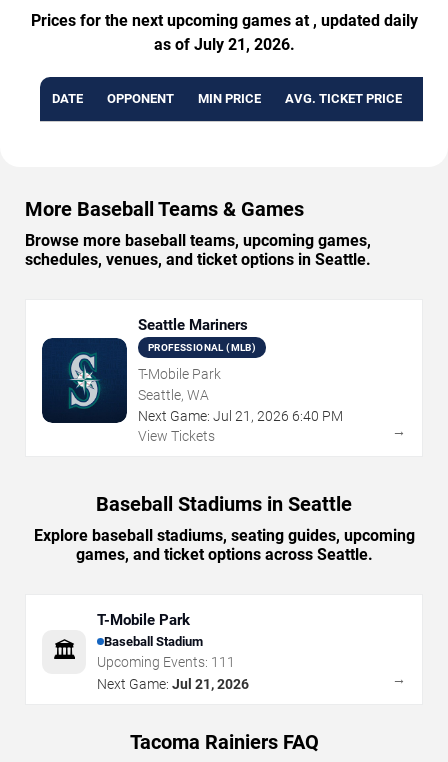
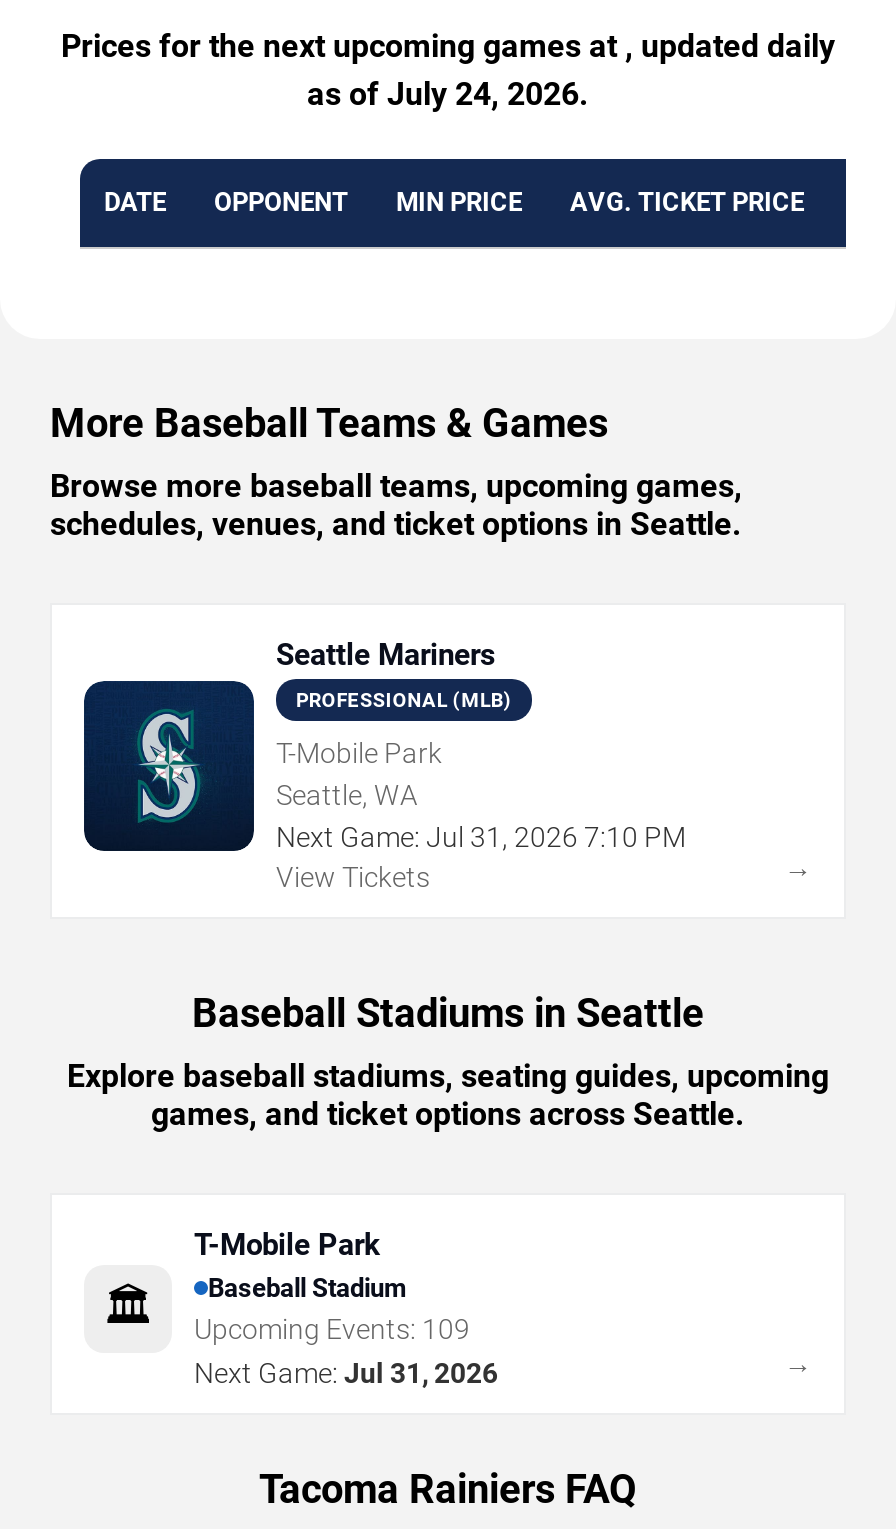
- as of July 21, 2026.
+ as of July 24, 2026.

- Next Game: Jul 21, 2026 6:40 PM
+ Next Game: Jul 31, 2026 7:10 PM

- Upcoming Events: 111
+ Upcoming Events: 109

- Next Game: Jul 21, 2026
+ Next Game: Jul 31, 2026
